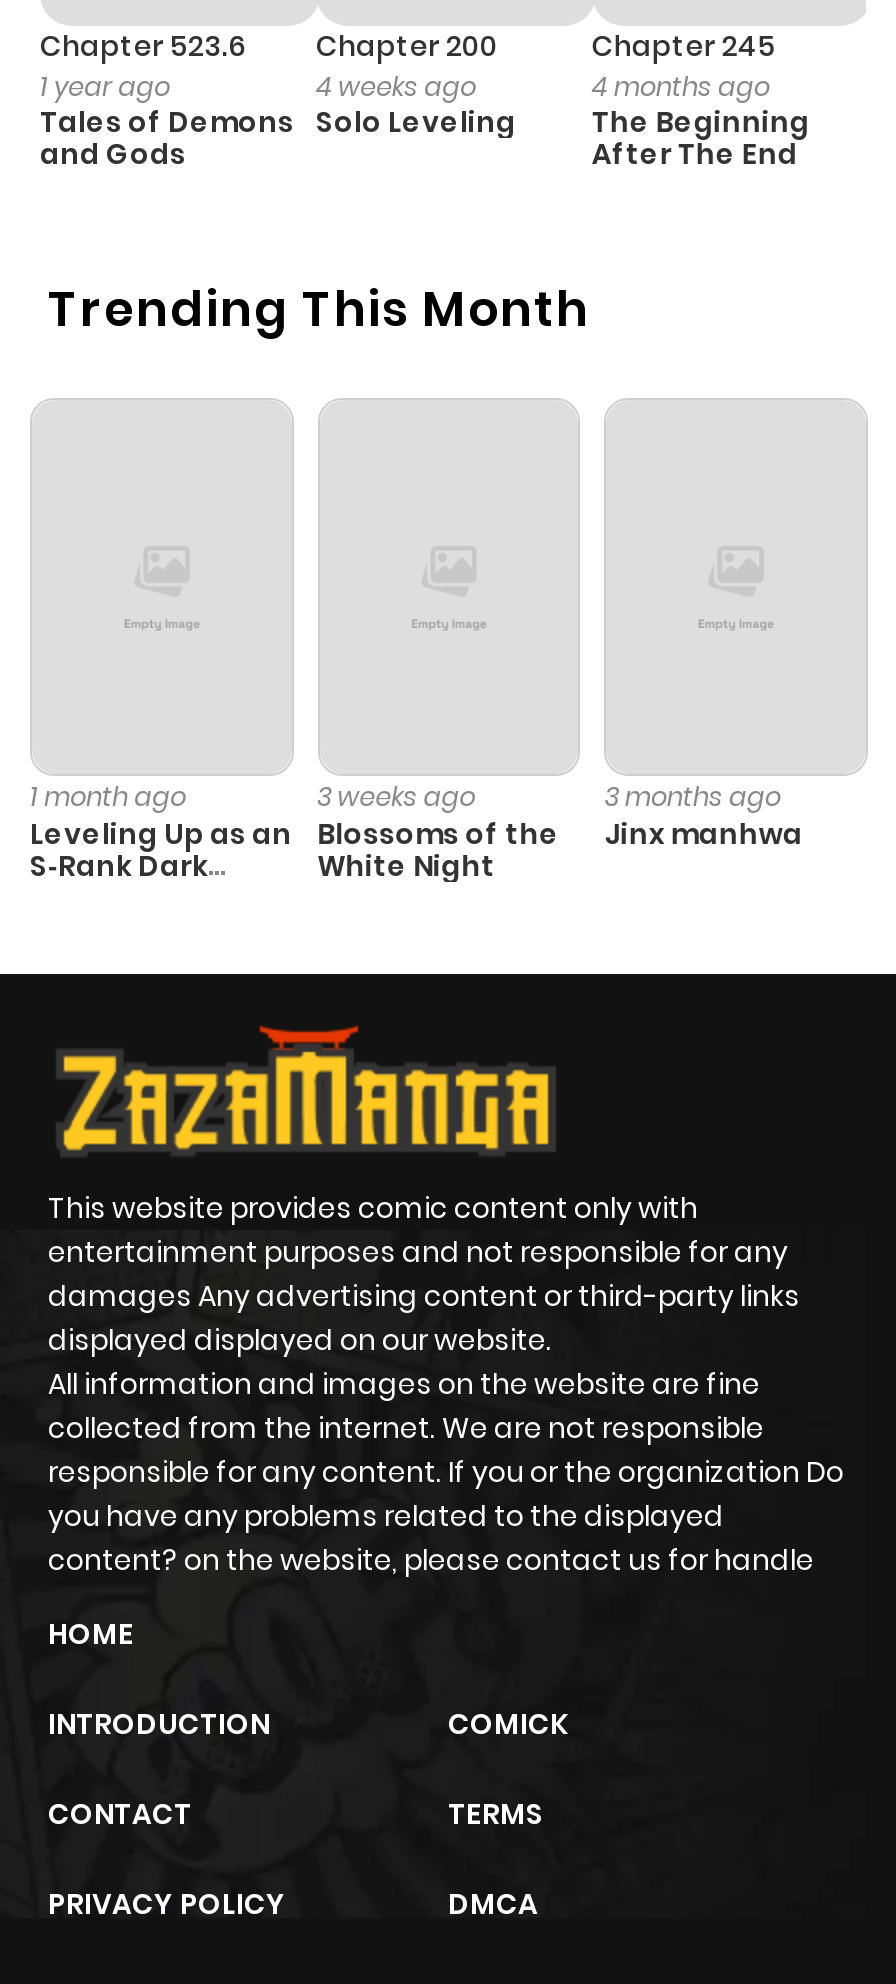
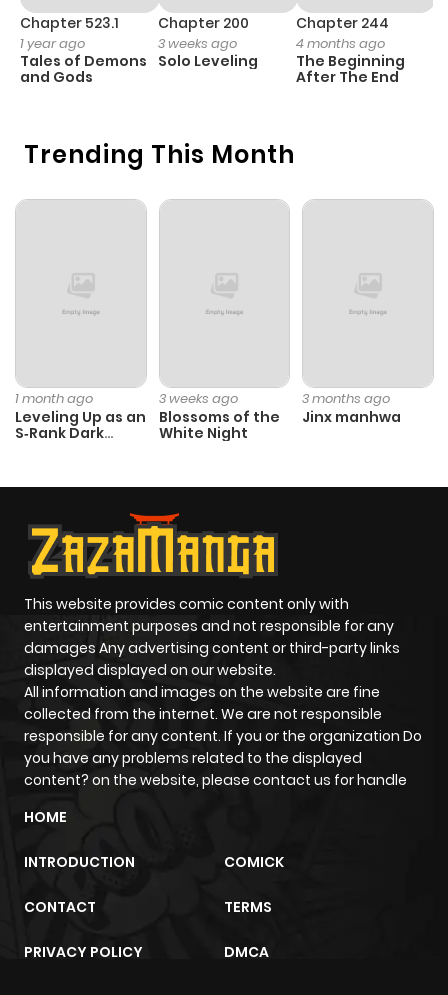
- Chapter 523.6 Chapter 200
+ Chapter 523.1 Chapter 200

- Chapter 245
+ Chapter 244

- 4 weeks ago
+ 3 weeks ago
